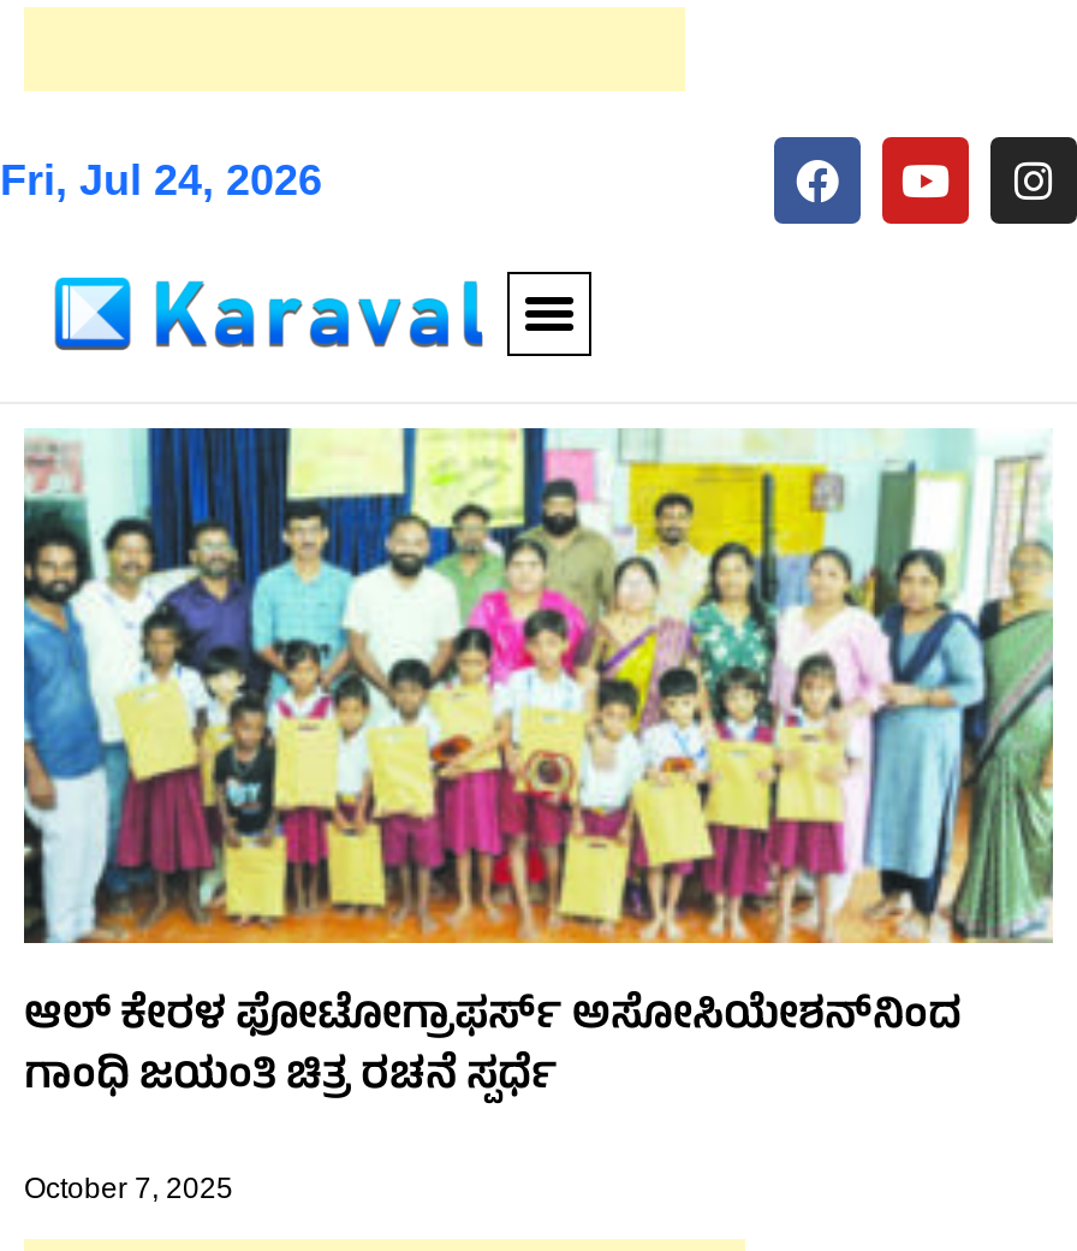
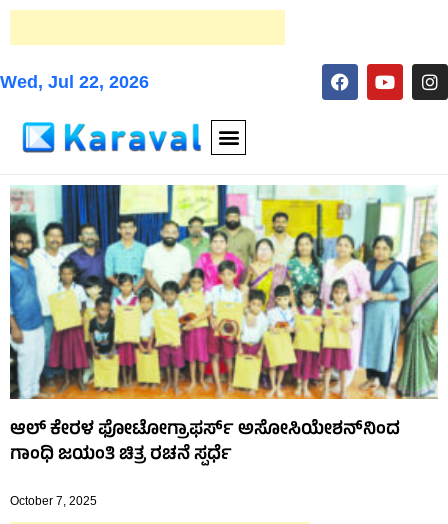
- Fri, Jul 24, 2026
+ Wed, Jul 22, 2026
